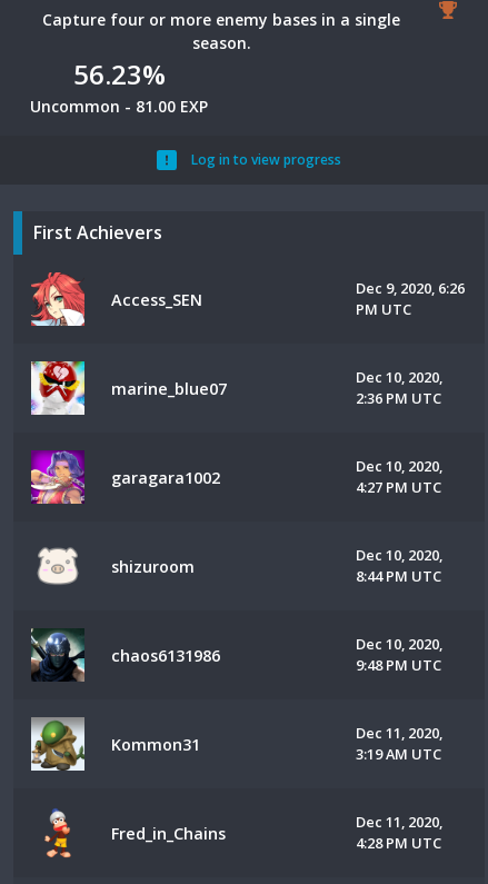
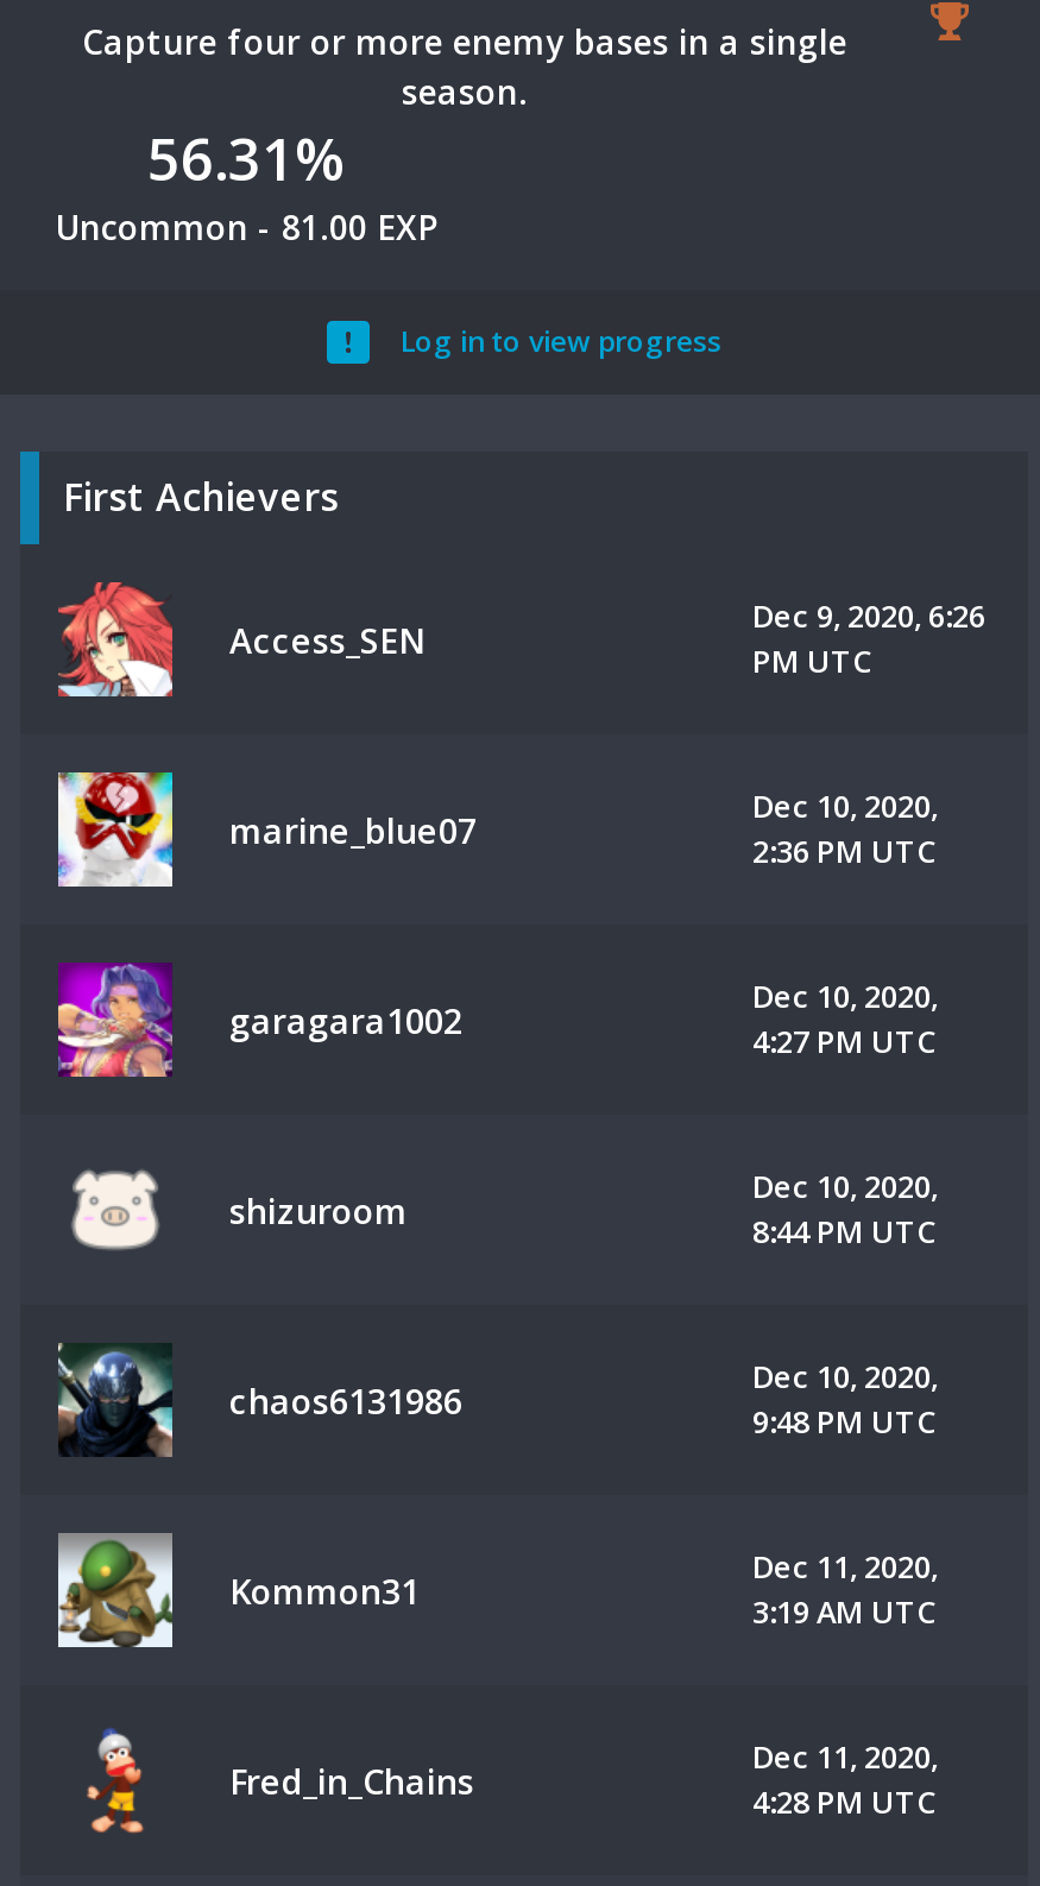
- 56.23%
+ 56.31%
